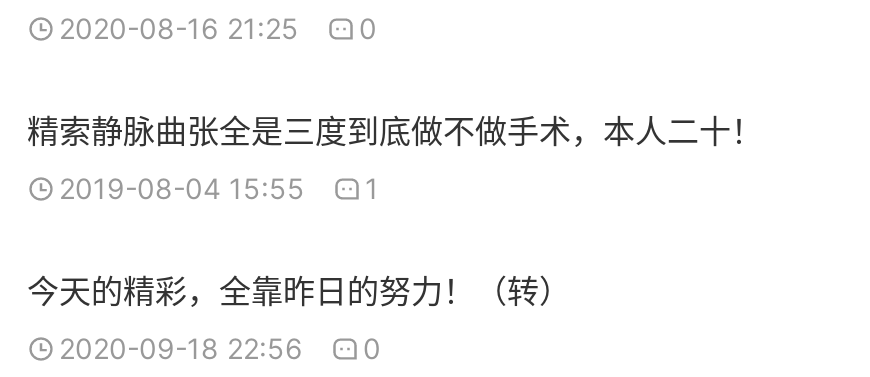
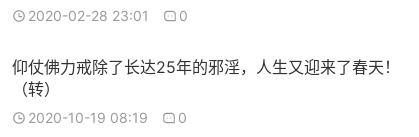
- 2020-08-16 21:25 0
+ 2020-02-28 23:01 0

- 精索静脉曲张全是三度到底做不做手术，本人二十！
- 2019-08-04 15:55
- 1
- 今天的精彩，全靠昨日的努力！（转）
- 2020-09-18 22:56
+ 仰仗佛力戒除了长达25年的邪淫，人生又迎来了春天！
+ （转）
+ 2020-10-19 08:19
